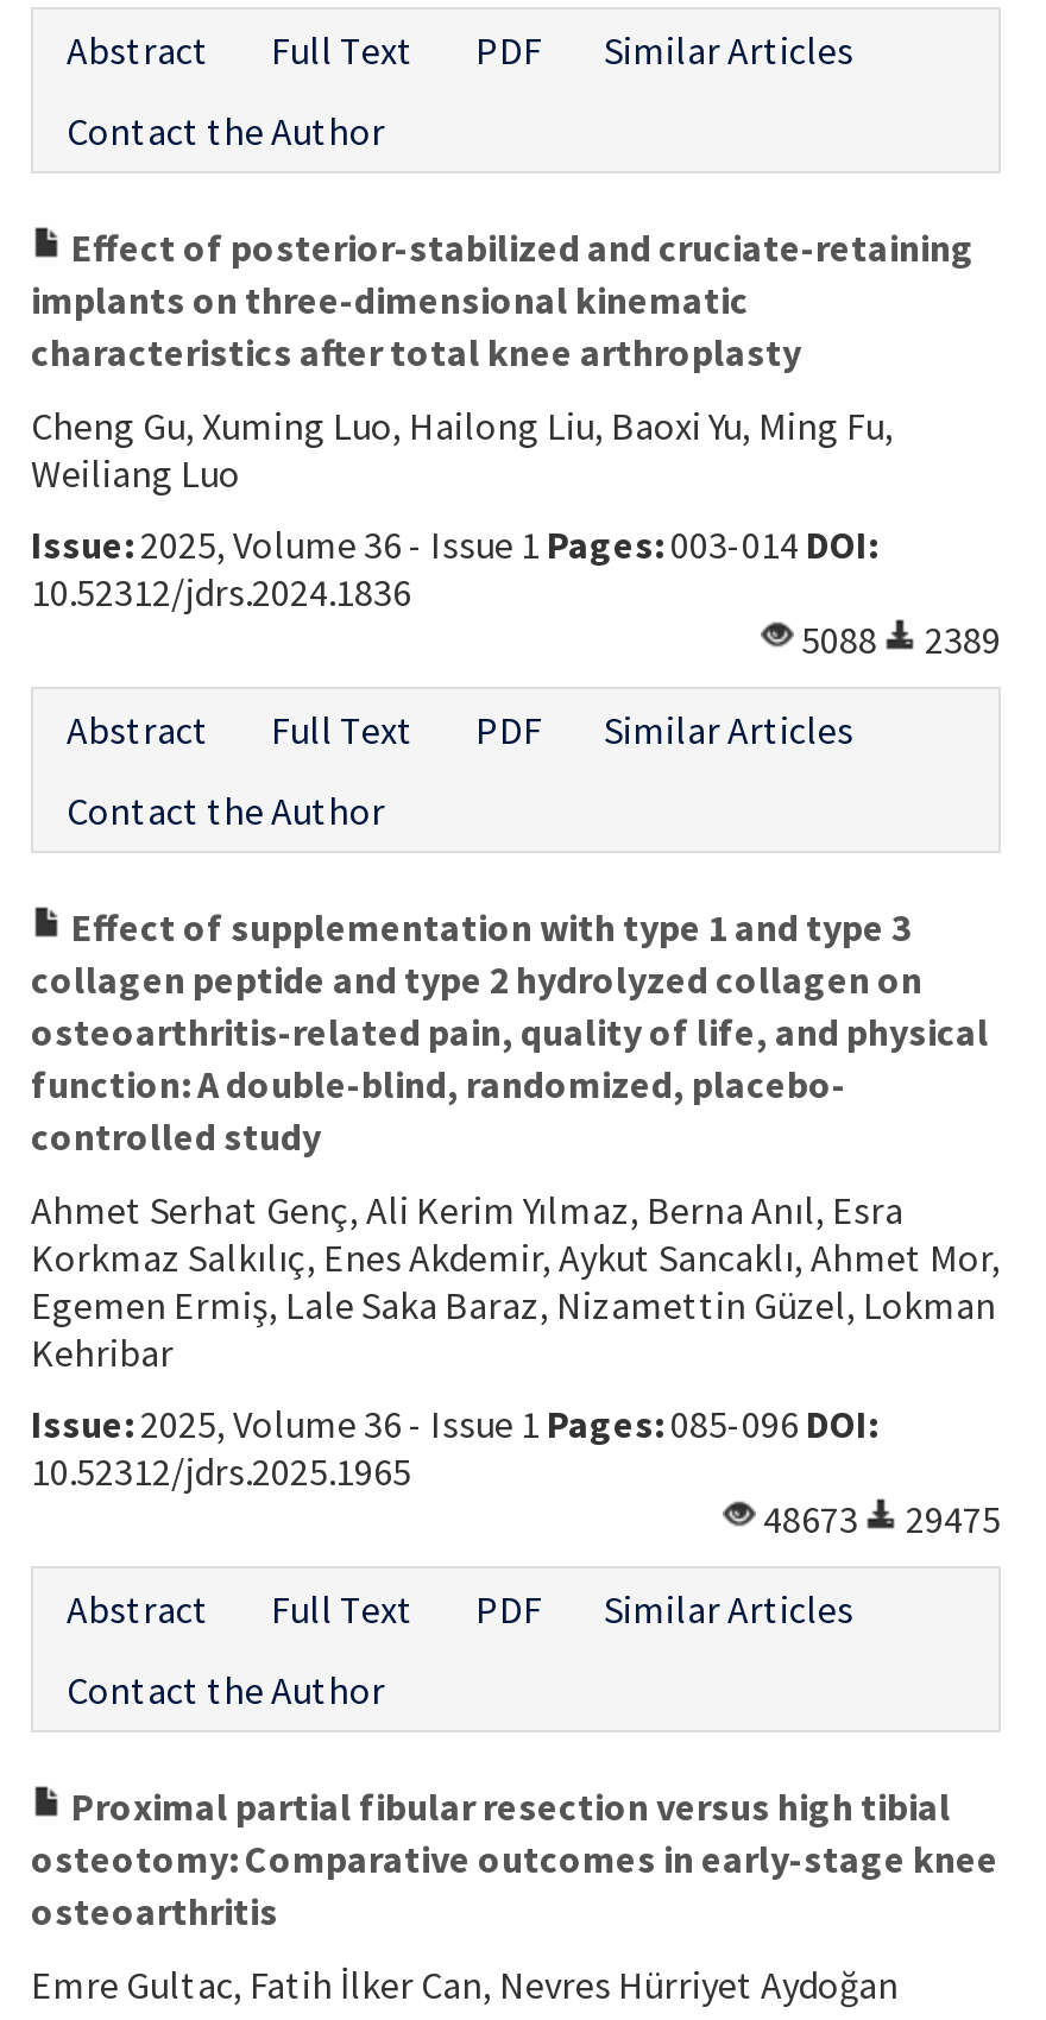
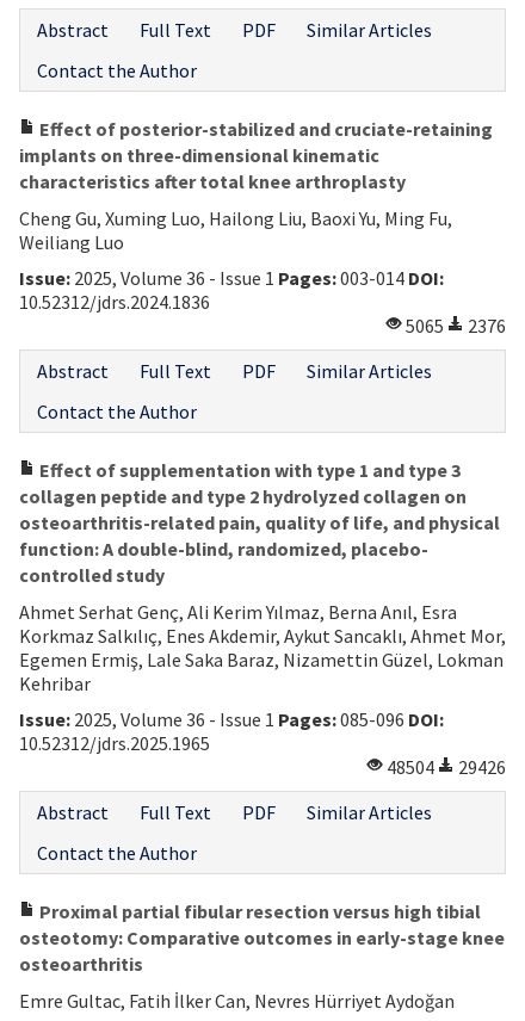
- 5088
+ 5065

- 2389
+ 2376

- 48673
+ 48504

- 29475
+ 29426
